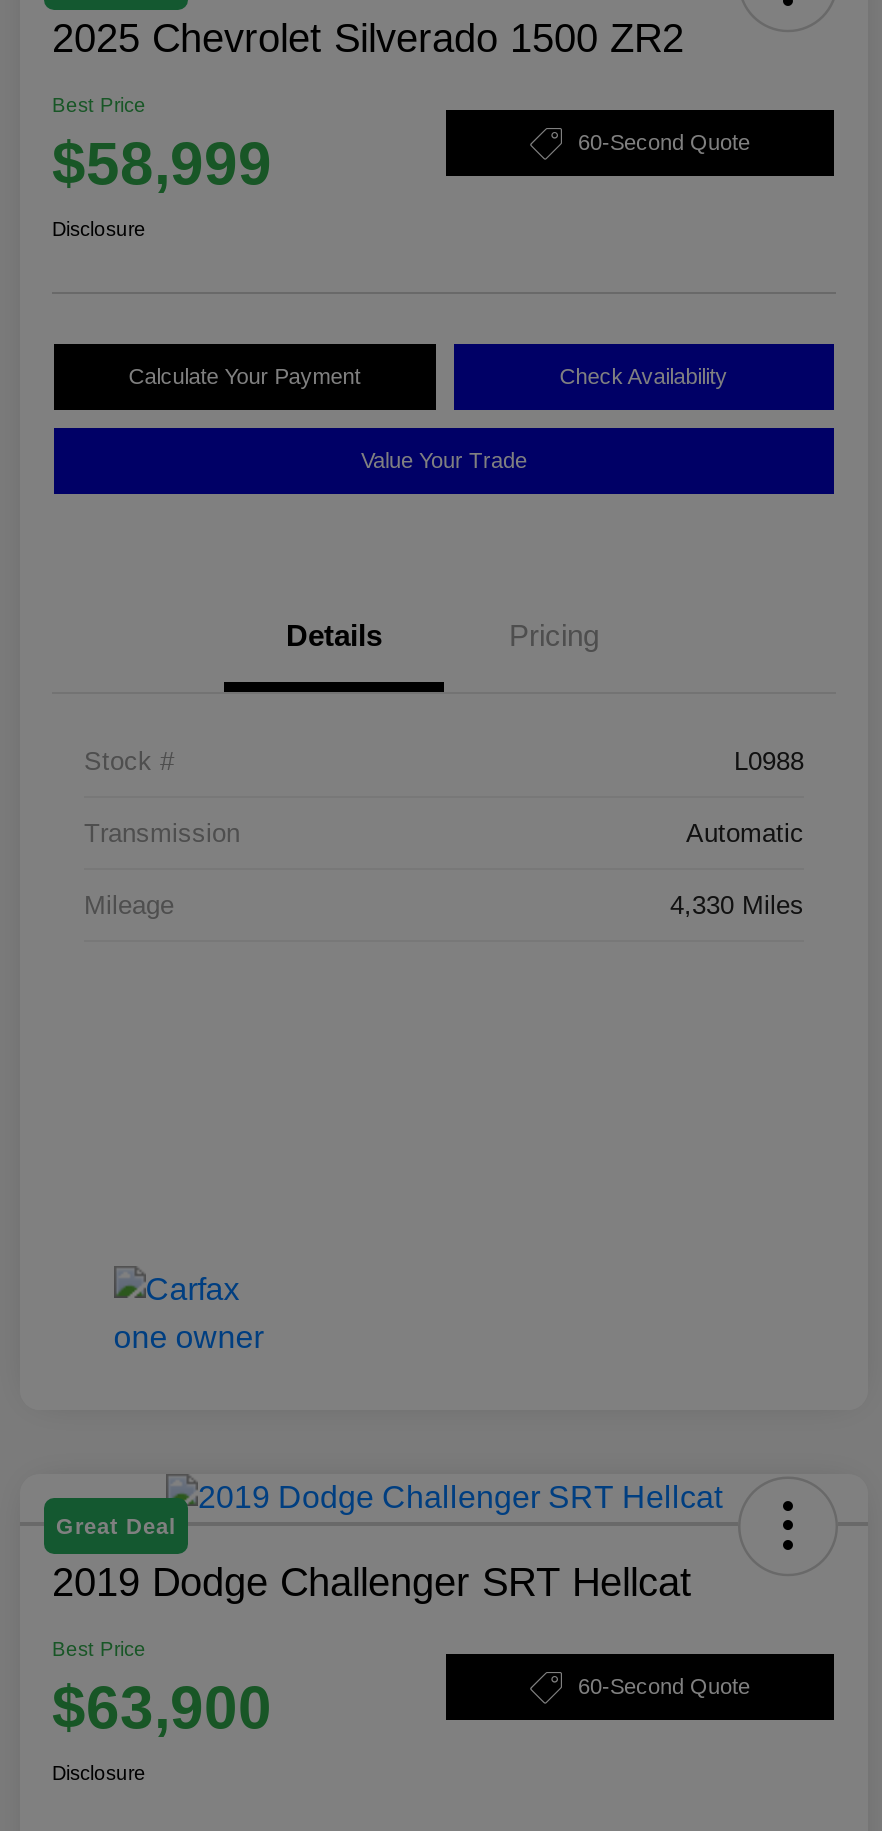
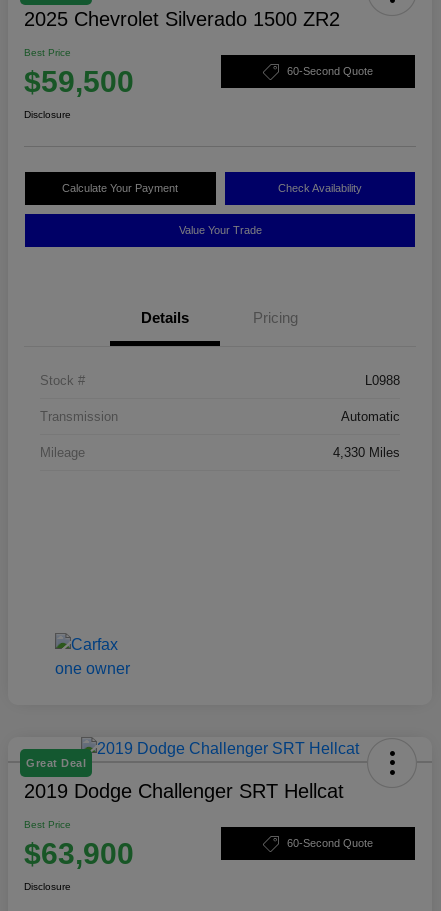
- $58,999
+ $59,500
